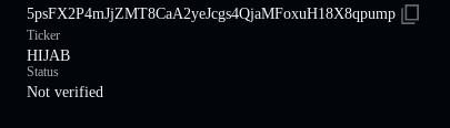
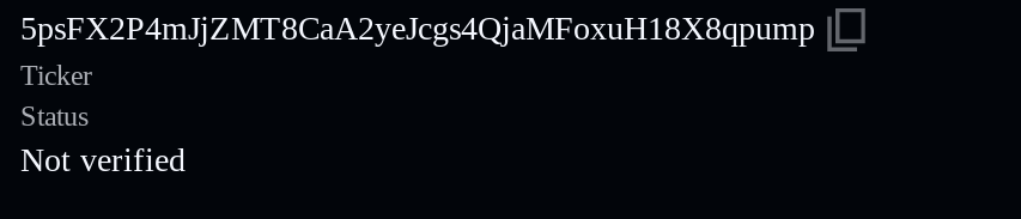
- HIJAB
